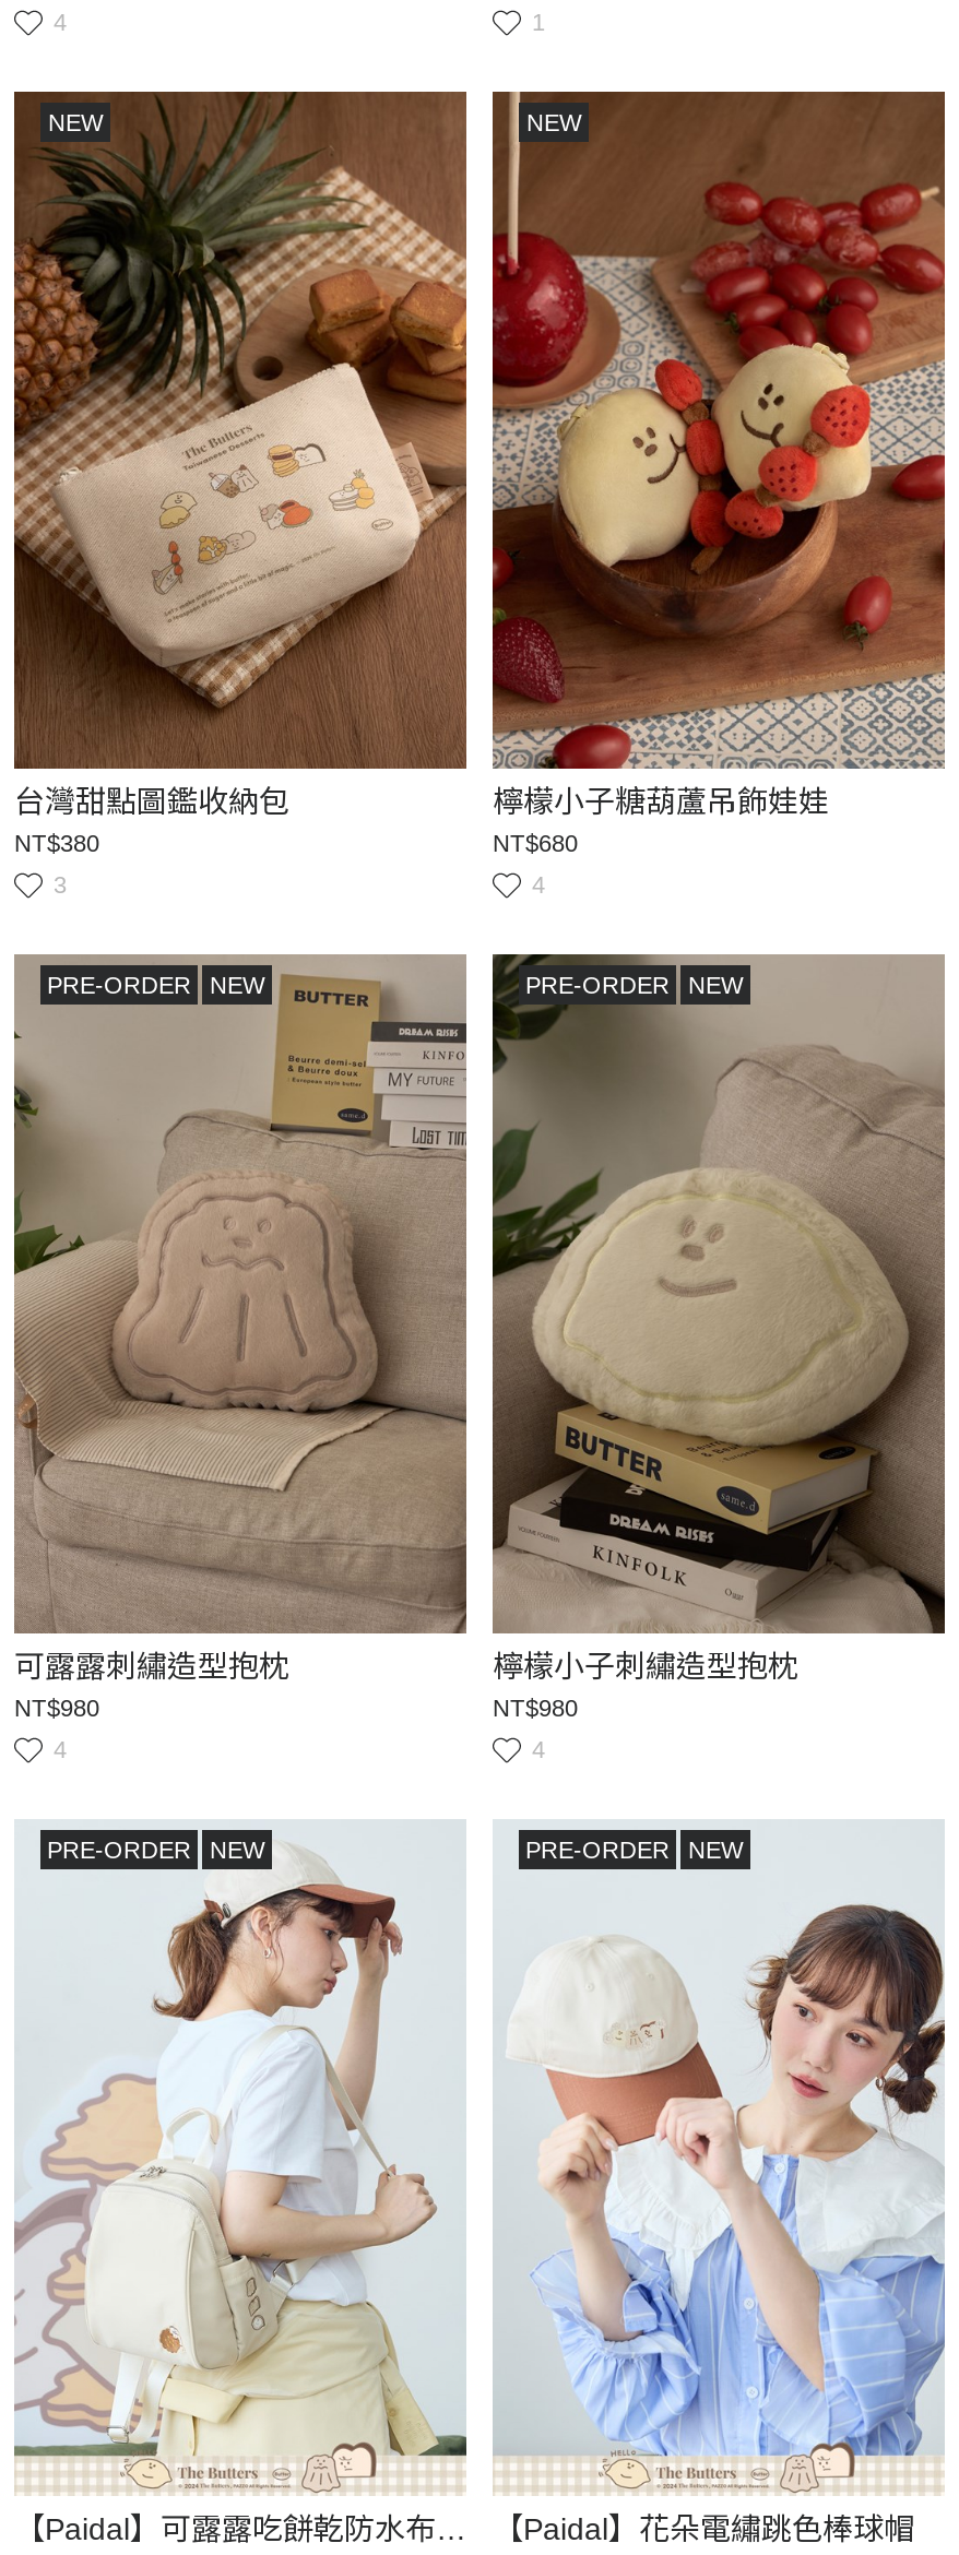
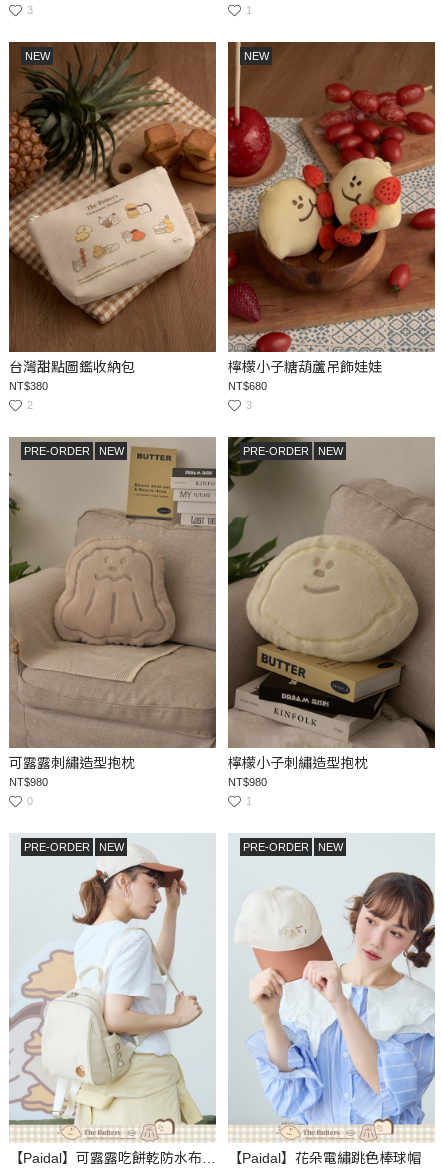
- 4
+ 3

- 3
+ 2

- 4
+ 3

- 4
+ 0

- 4
+ 1
